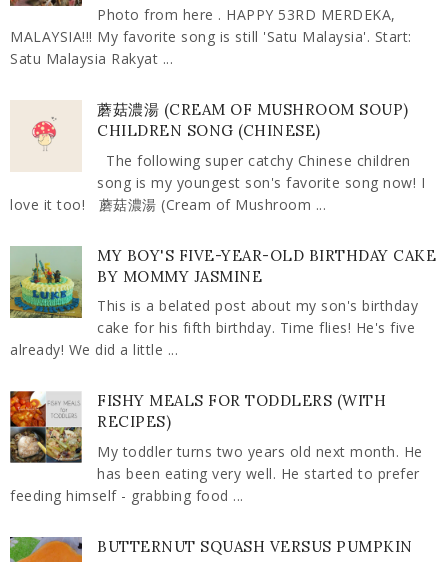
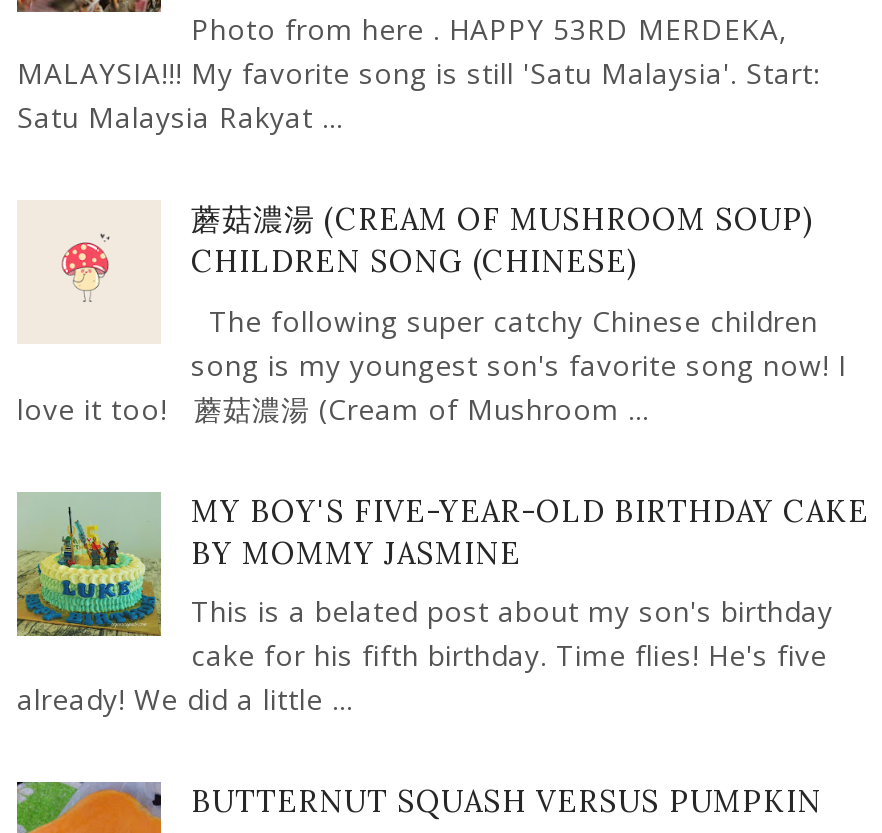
- [image]
- FISHY MEALS FOR TODDLERS (WITH
- RECIPES)
- My toddler turns two years old next month. He
- has been eating very well. He started to prefer
- feeding himself - grabbing food ...
